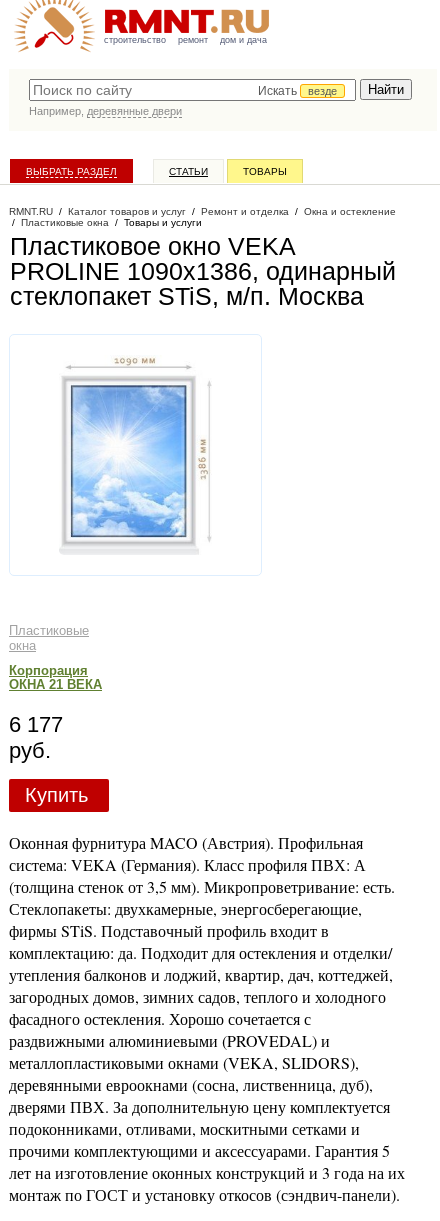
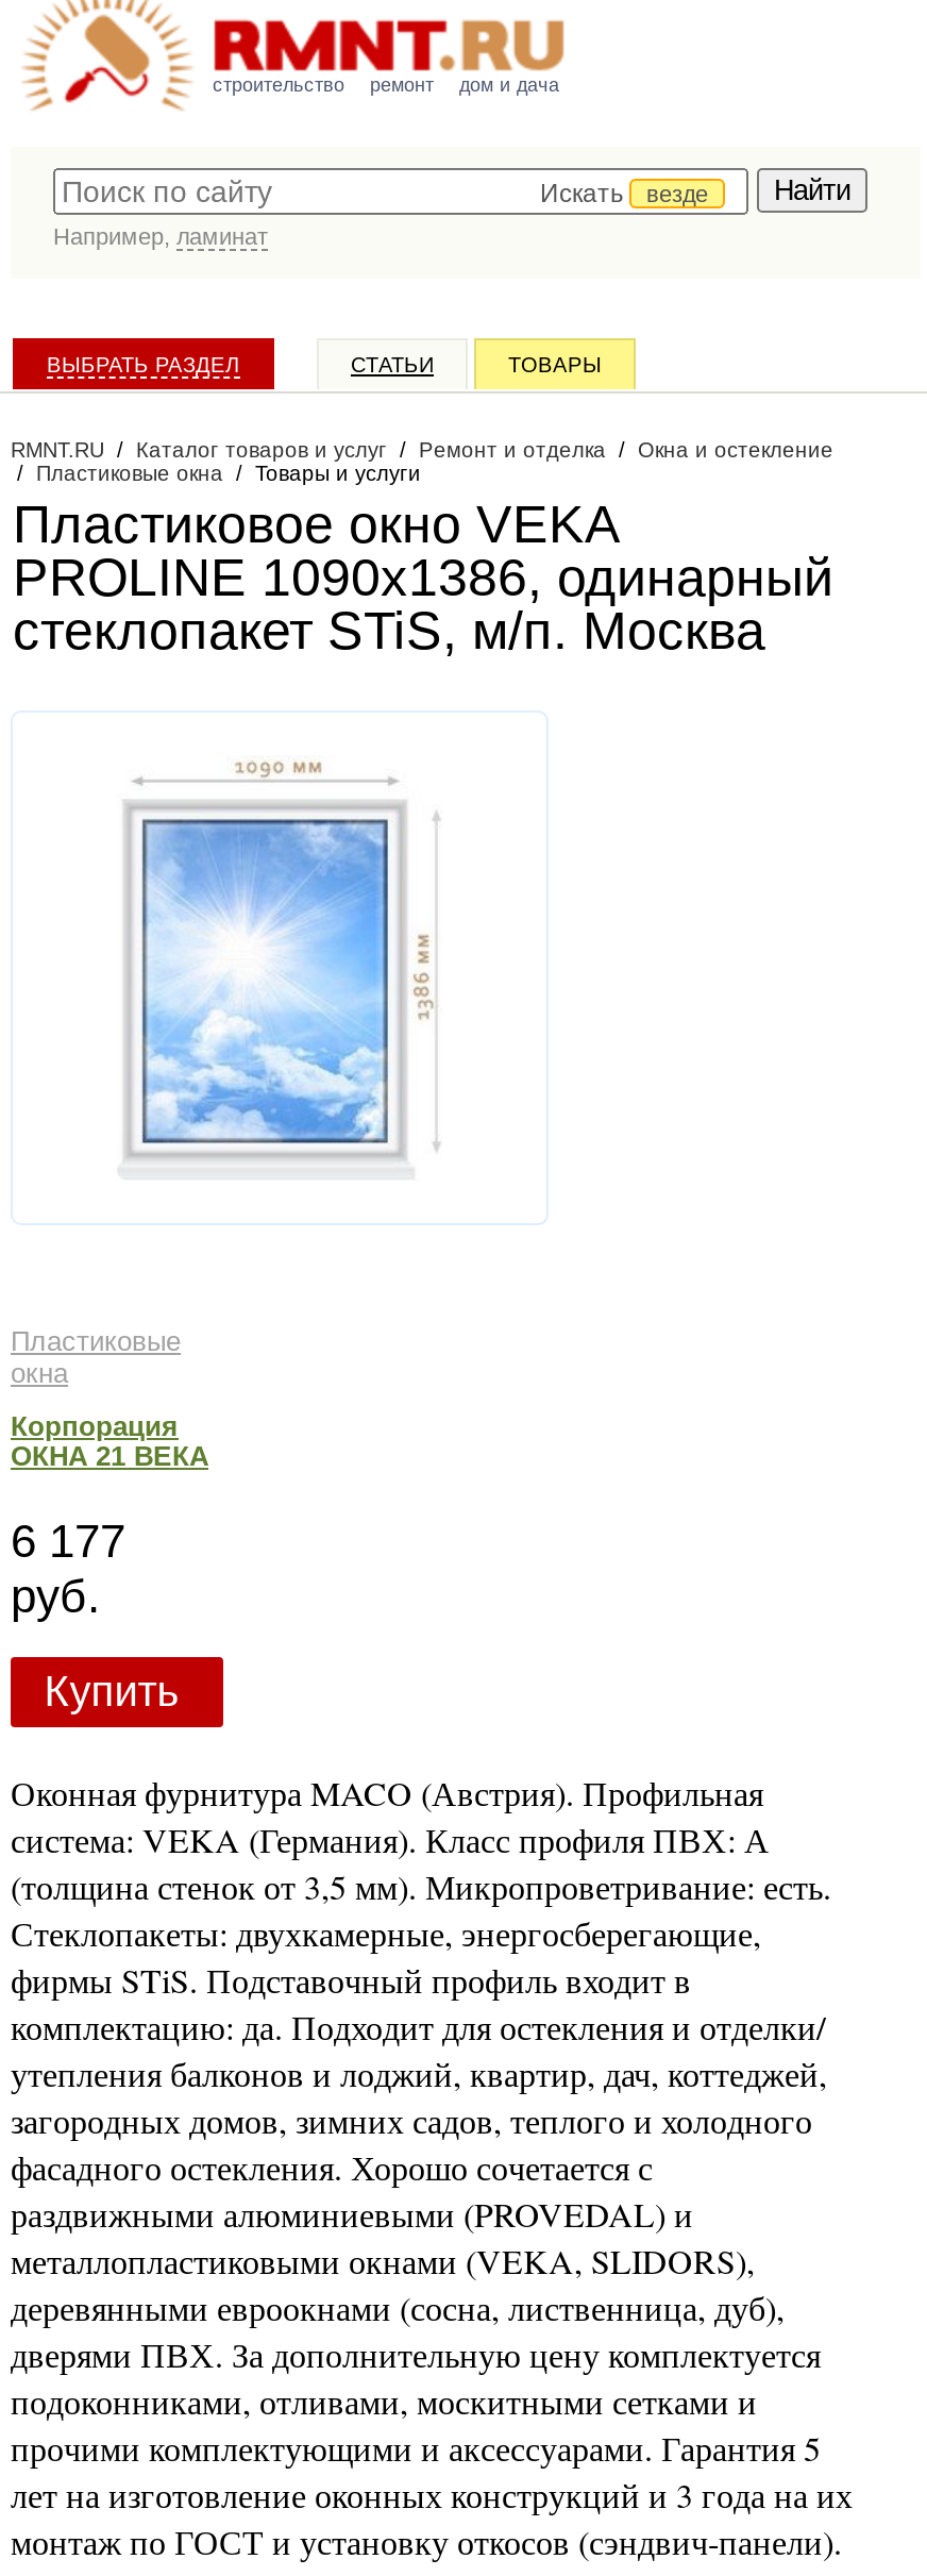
- Например, деревянные двери
+ Например, ламинат
